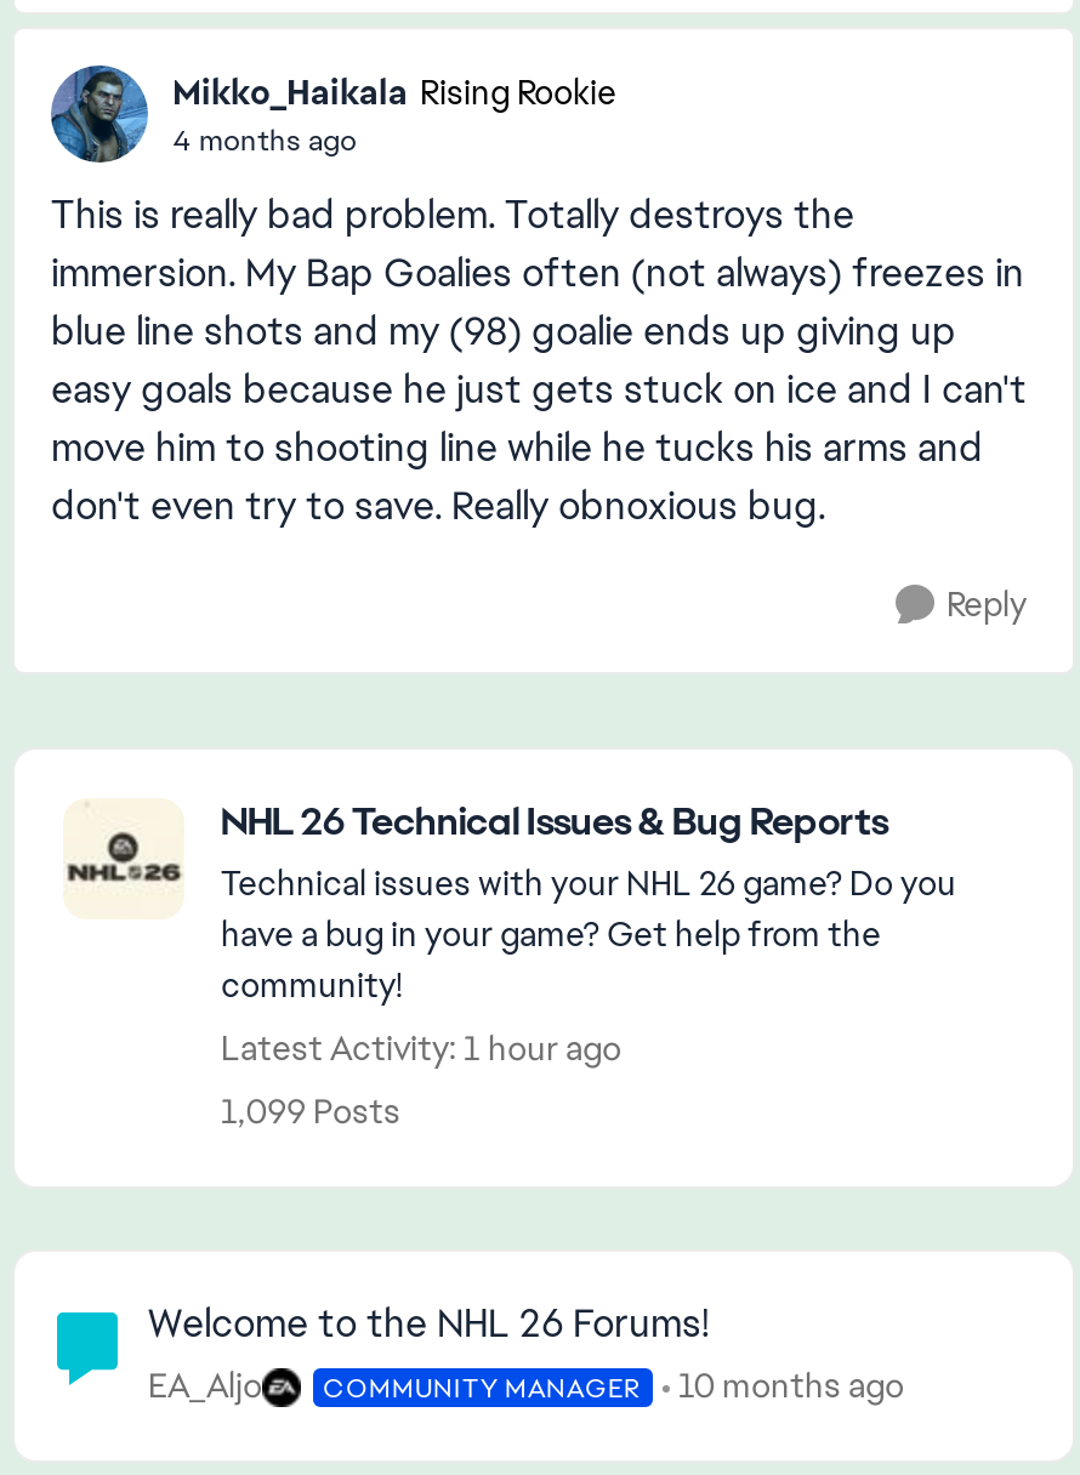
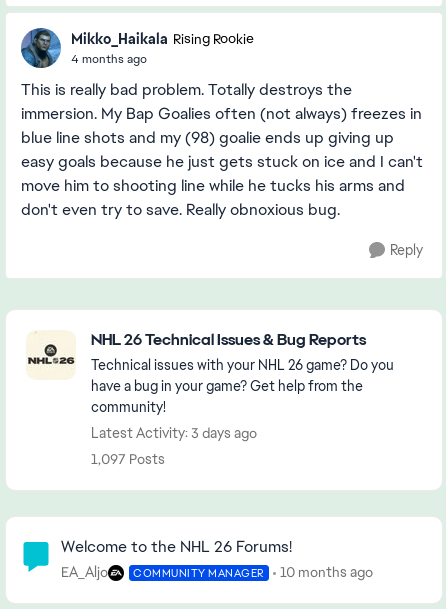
- Latest Activity: 1 hour ago
+ Latest Activity: 3 days ago

- 1,099 Posts
+ 1,097 Posts
